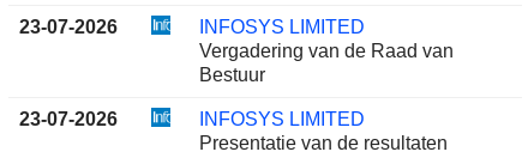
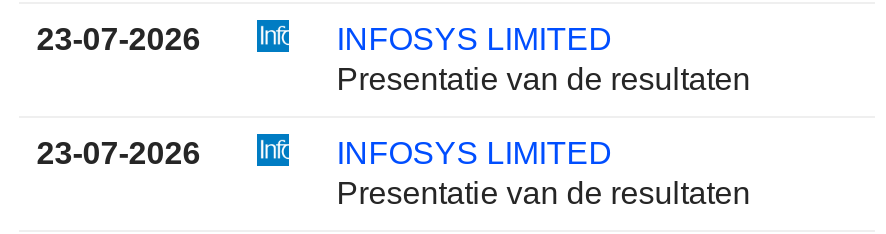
- Vergadering van de Raad van
- Bestuur
+ Presentatie van de resultaten
